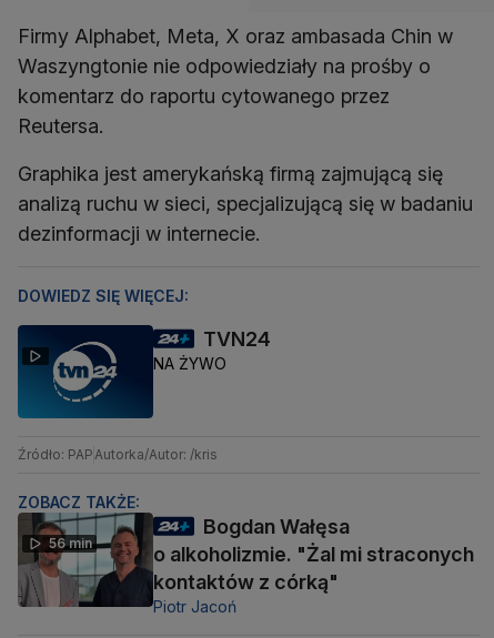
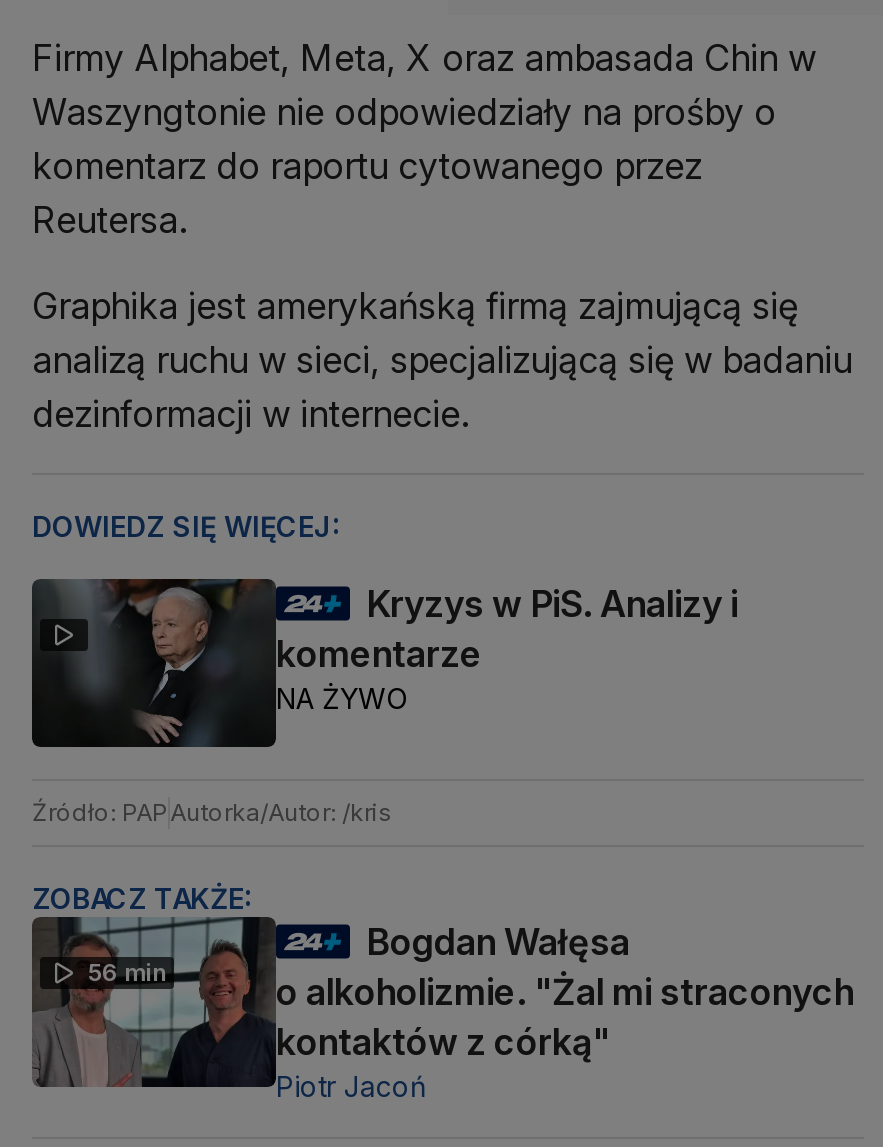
- [image]
+ [image]

- TVN24
+ Kryzys w PiS. Analizy i
+ komentarze

moved down: NA ŻYWO
